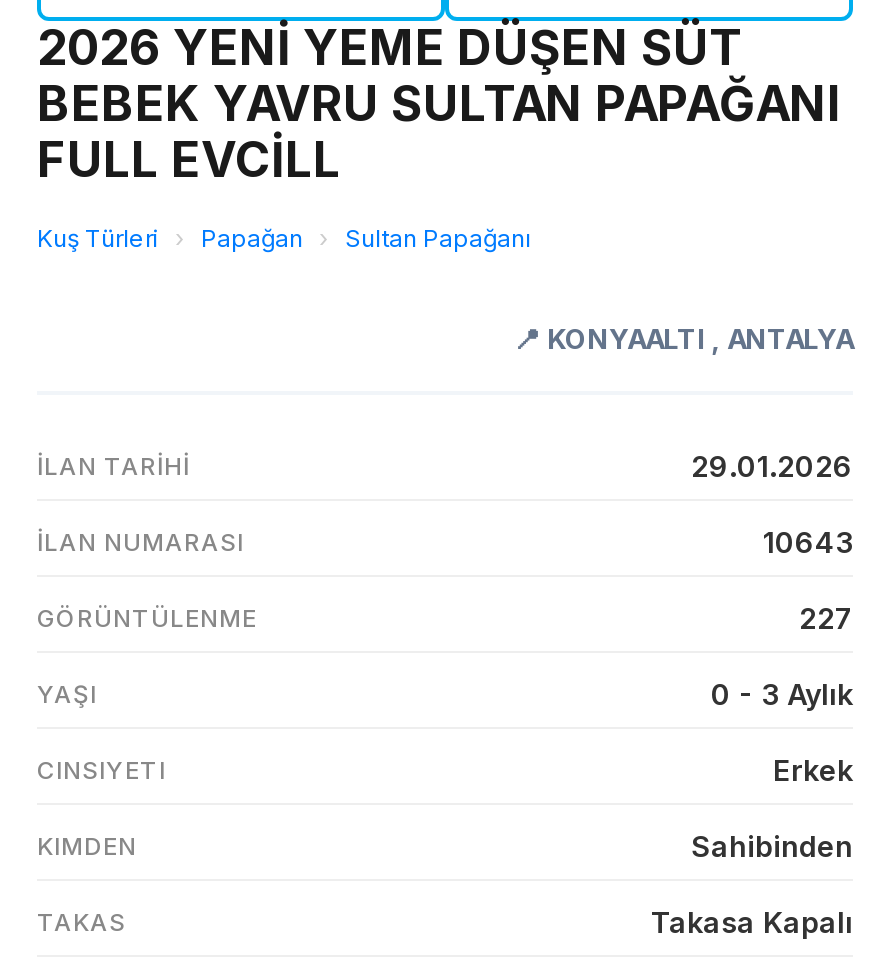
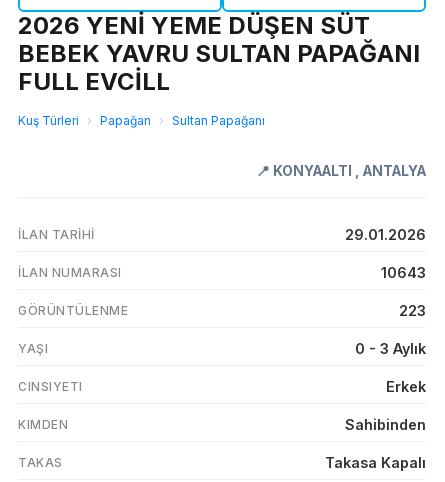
- 227
+ 223
